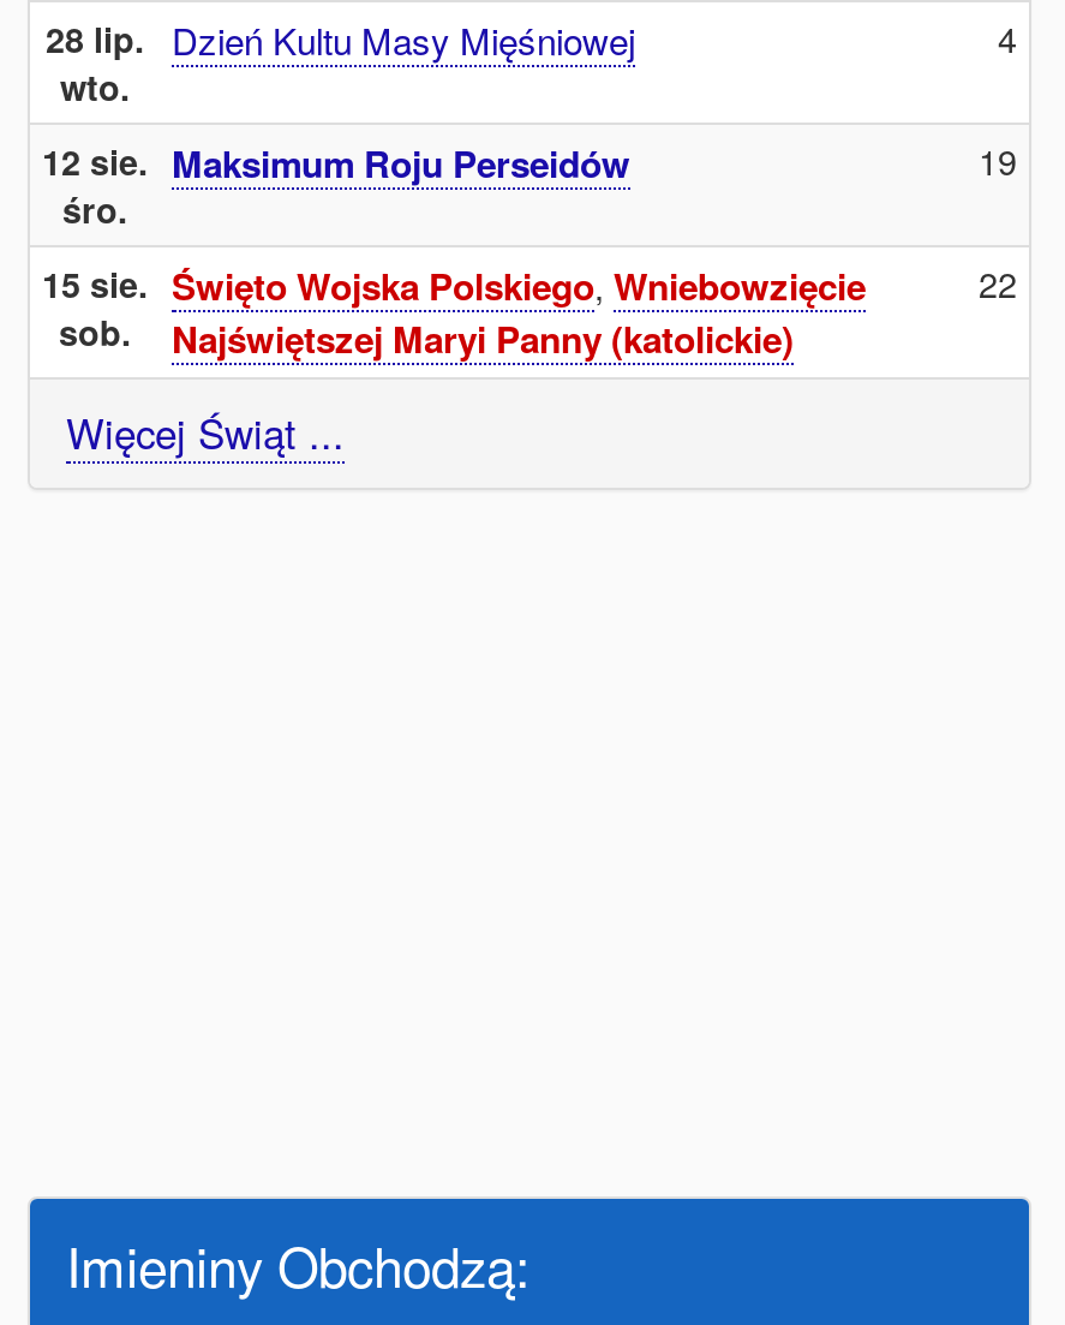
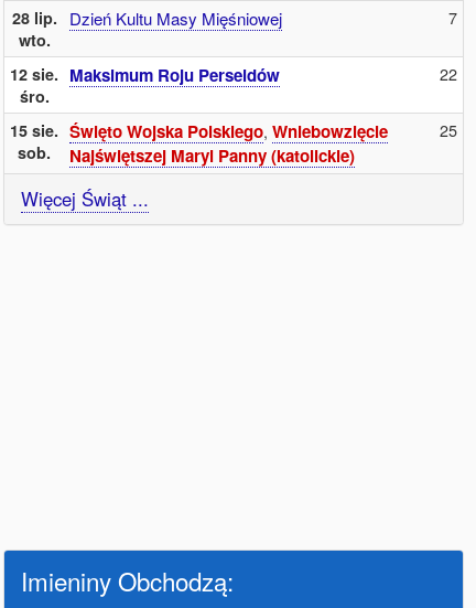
- 4
+ 7

- 19
+ 22

- 22
+ 25
